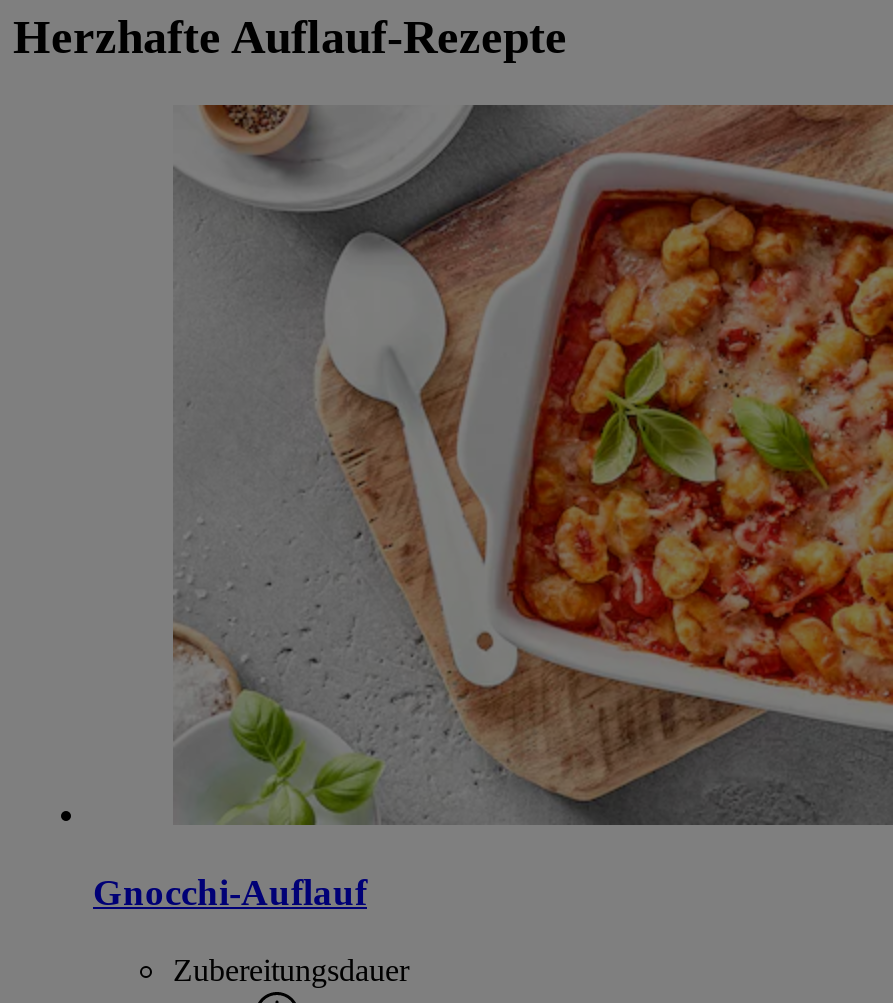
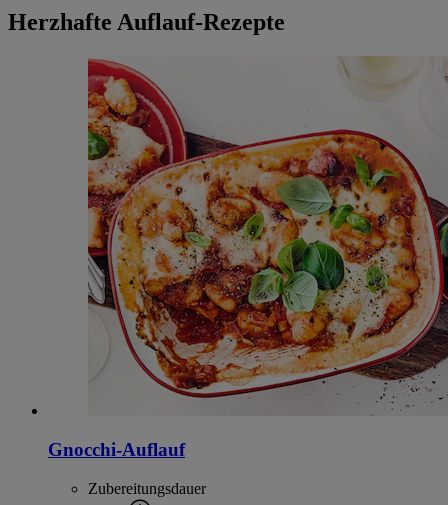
- [image]
+ [image]
